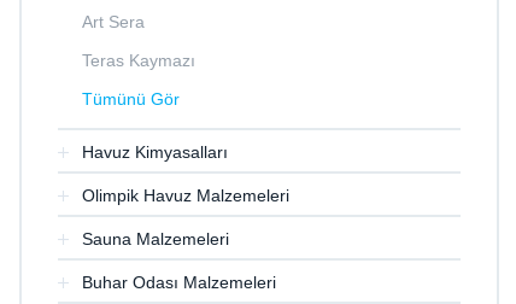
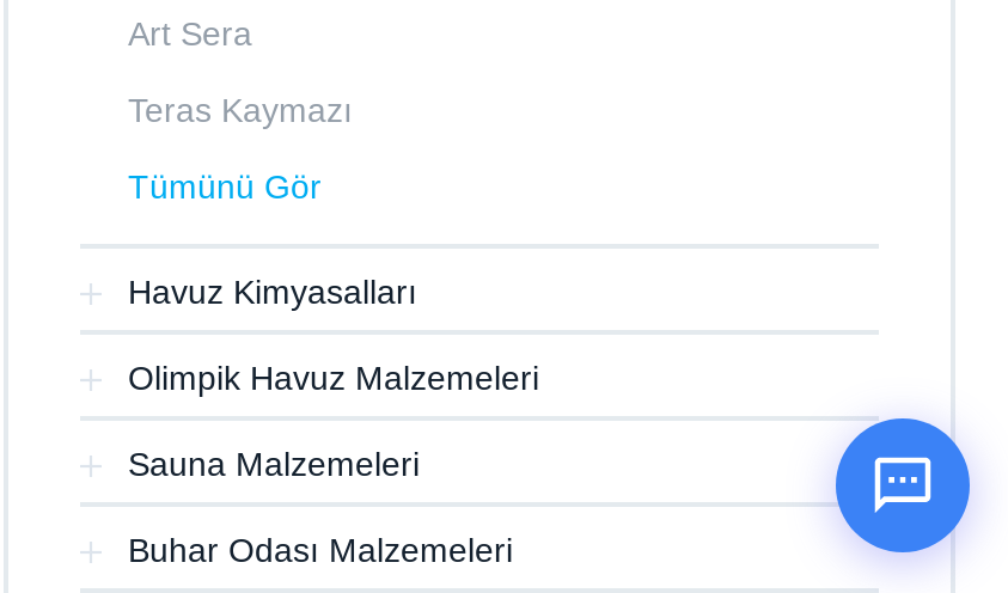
+ [image]
